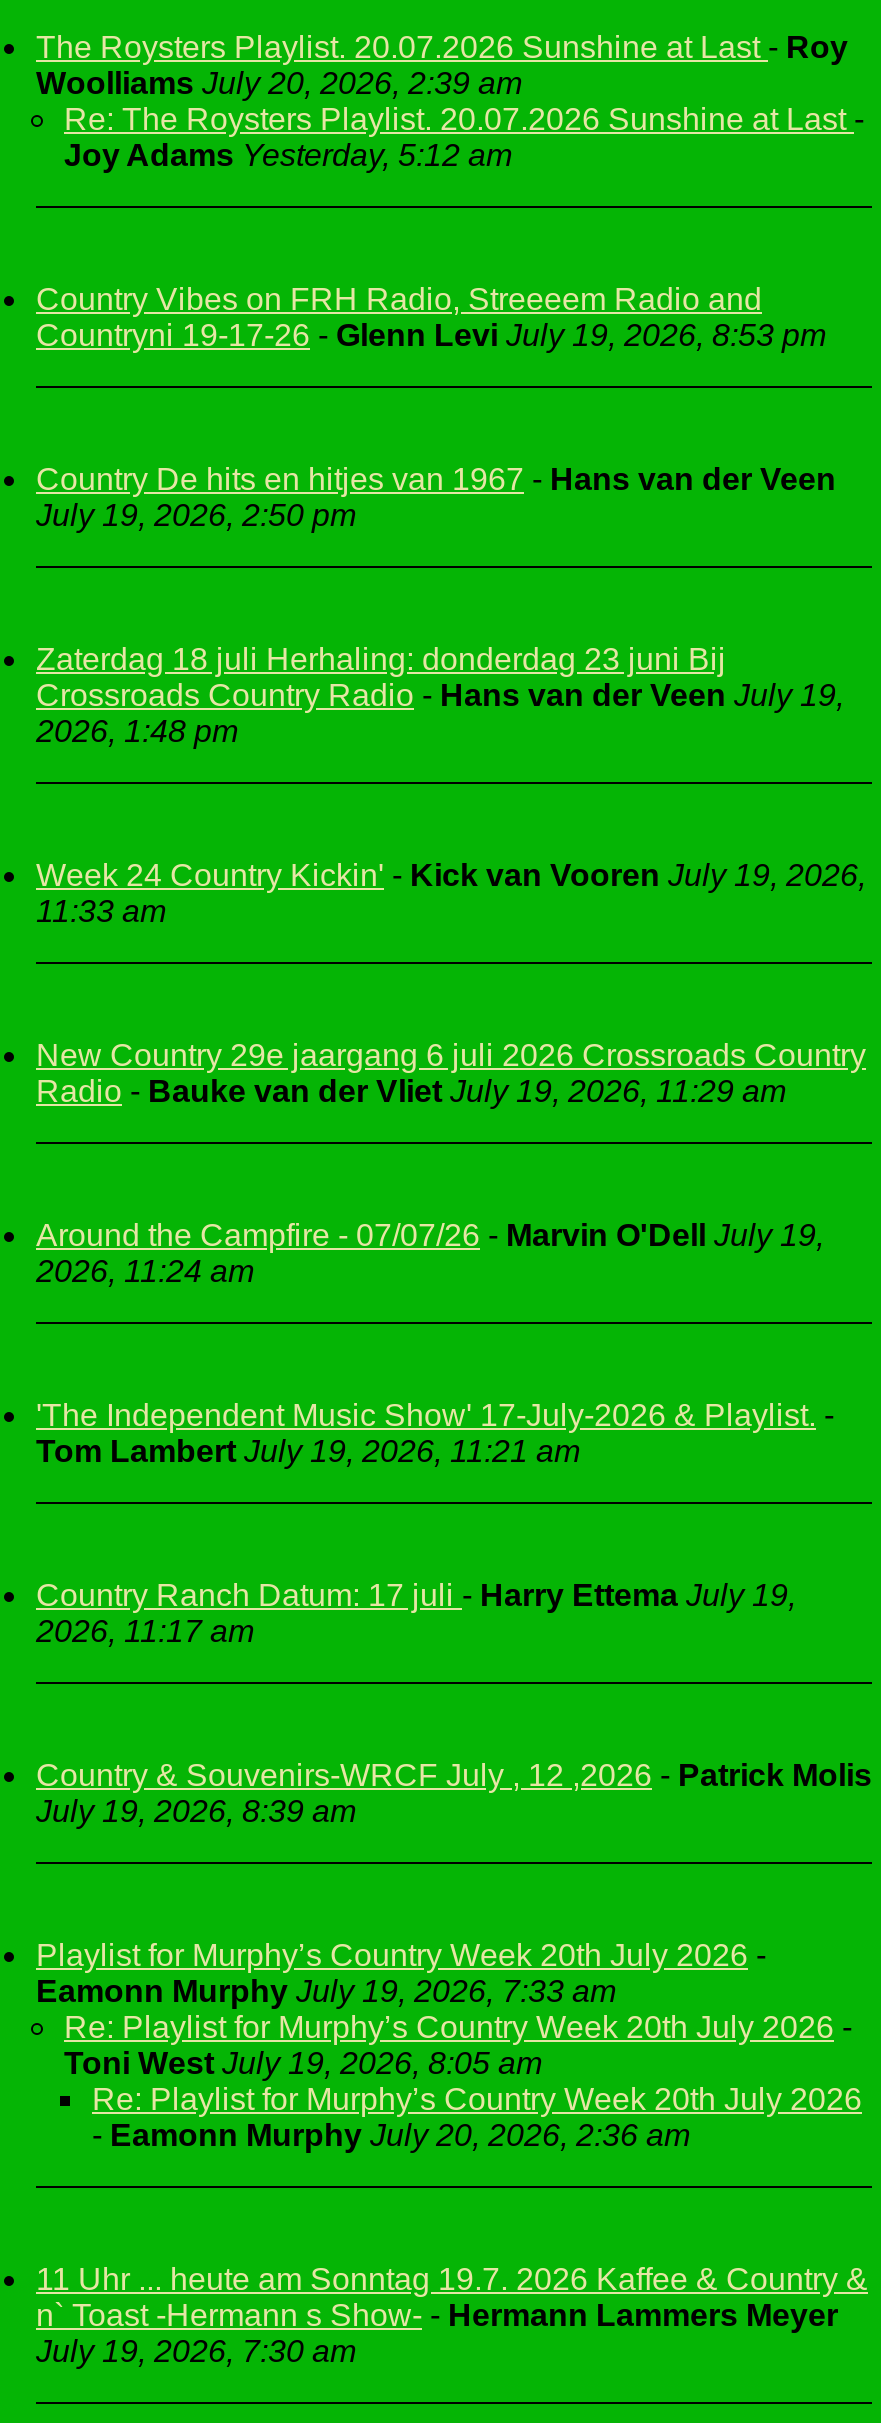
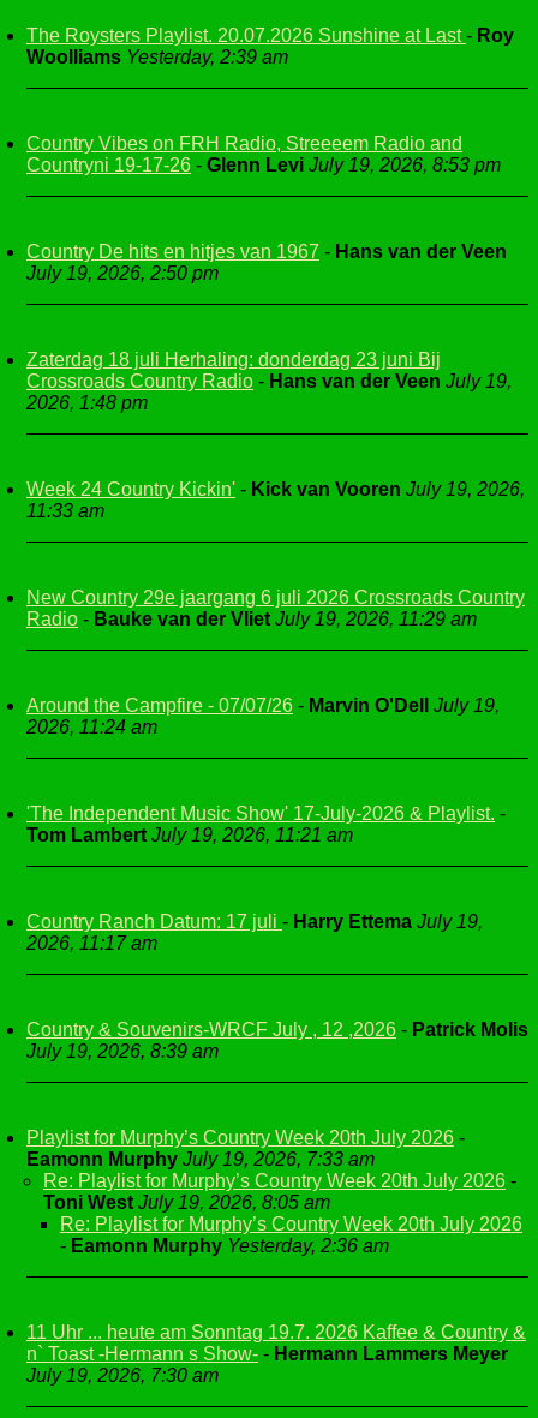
- Woolliams July 20, 2026, 2:39 am
- Re: The Roysters Playlist. 20.07.2026 Sunshine at Last -
- Joy Adams Yesterday, 5:12 am
+ Woolliams Yesterday, 2:39 am

- - Eamonn Murphy July 20, 2026, 2:36 am
+ - Eamonn Murphy Yesterday, 2:36 am
